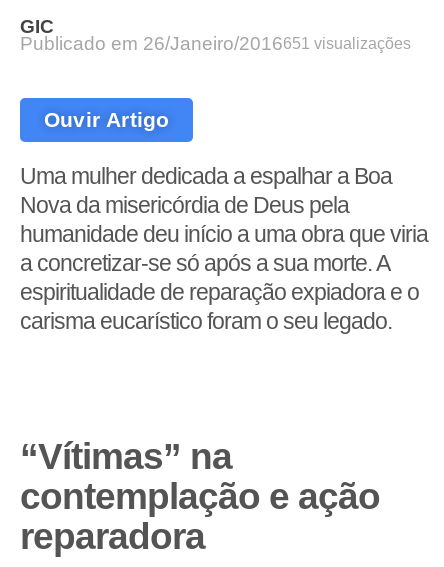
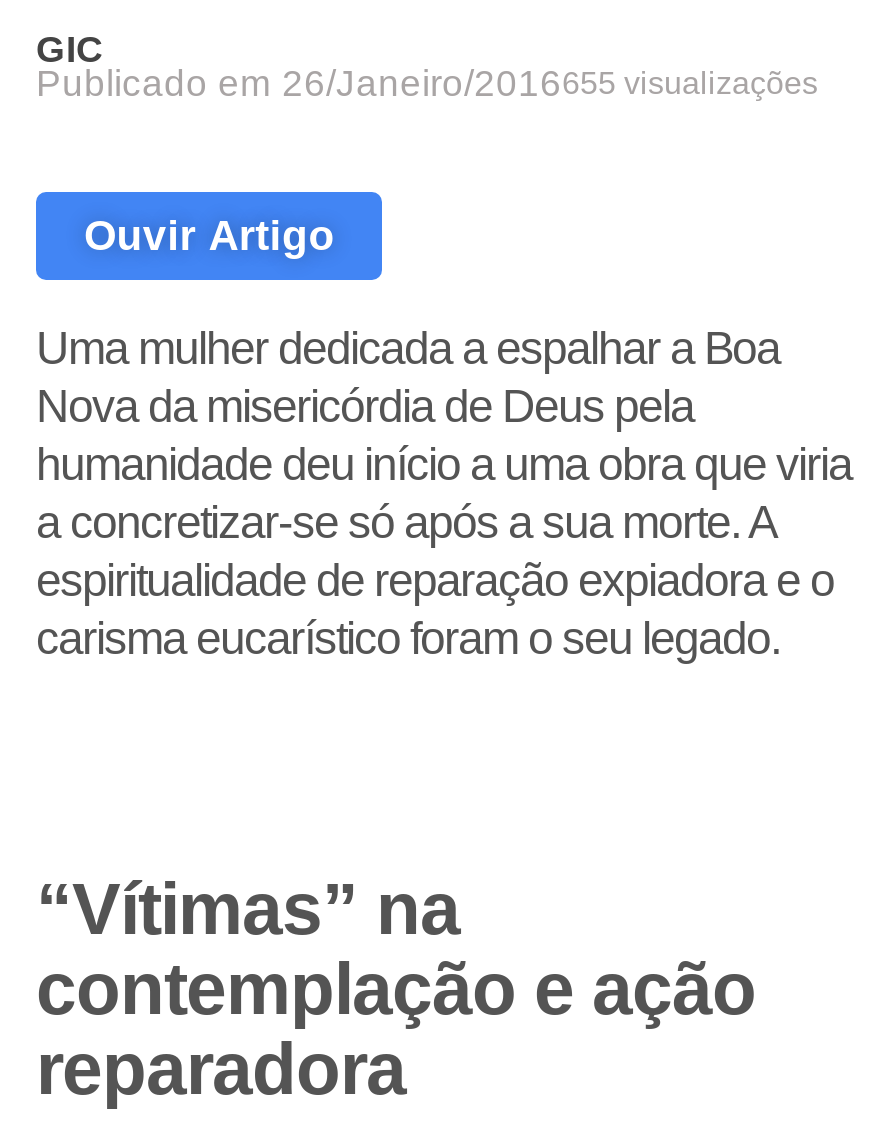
- Publicado em 26/Janeiro/2016651 visualizações
+ Publicado em 26/Janeiro/2016655 visualizações
